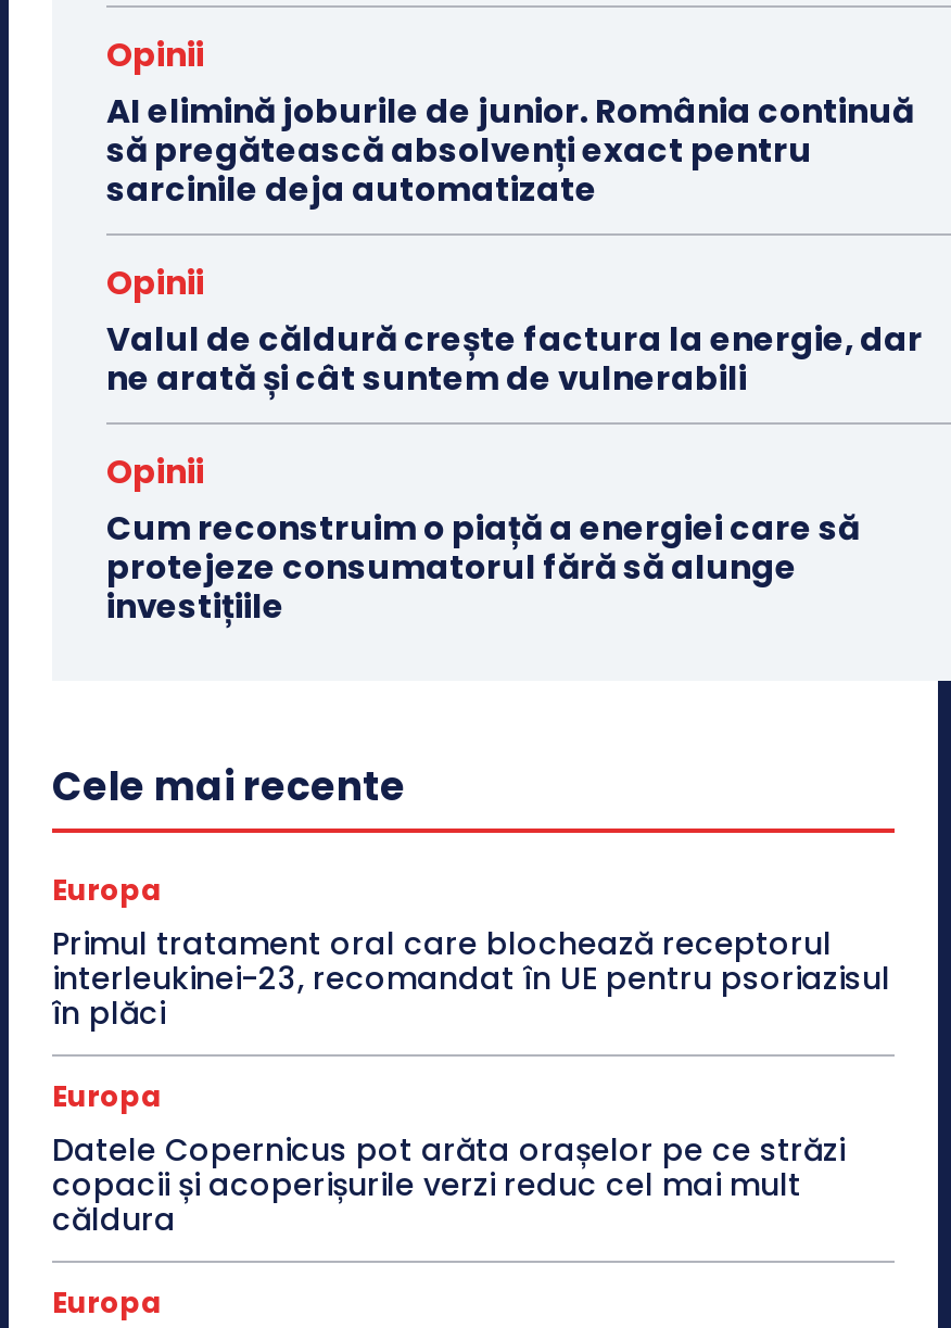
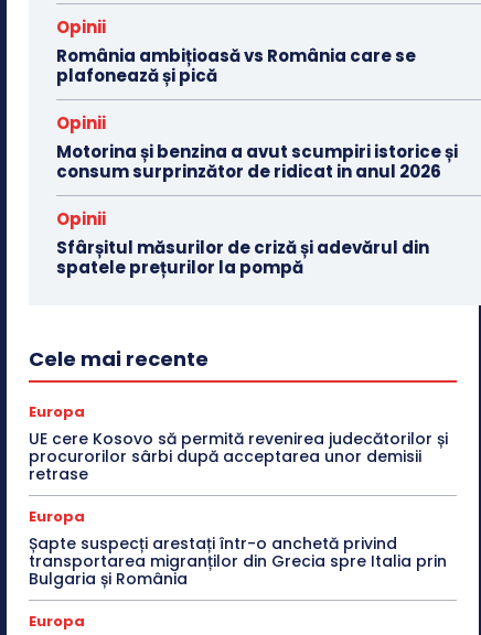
- AI elimină joburile de junior. România continuă
- să pregătească absolvenți exact pentru
- sarcinile deja automatizate
+ România ambițioasă vs România care se
+ plafonează și pică

- Valul de căldură crește factura la energie, dar
- ne arată și cât suntem de vulnerabili
+ Motorina și benzina a avut scumpiri istorice și
+ consum surprinzător de ridicat in anul 2026

- Cum reconstruim o piață a energiei care să
- protejeze consumatorul fără să alunge
- investițiile
+ Sfârșitul măsurilor de criză și adevărul din
+ spatele prețurilor la pompă

- Primul tratament oral care blochează receptorul
- interleukinei-23, recomandat în UE pentru psoriazisul
- în plăci
+ UE cere Kosovo să permită revenirea judecătorilor și
+ procurorilor sârbi după acceptarea unor demisii
+ retrase

- Datele Copernicus pot arăta orașelor pe ce străzi
- copacii și acoperișurile verzi reduc cel mai mult
- căldura
+ Șapte suspecți arestați într-o anchetă privind
+ transportarea migranților din Grecia spre Italia prin
+ Bulgaria și România
